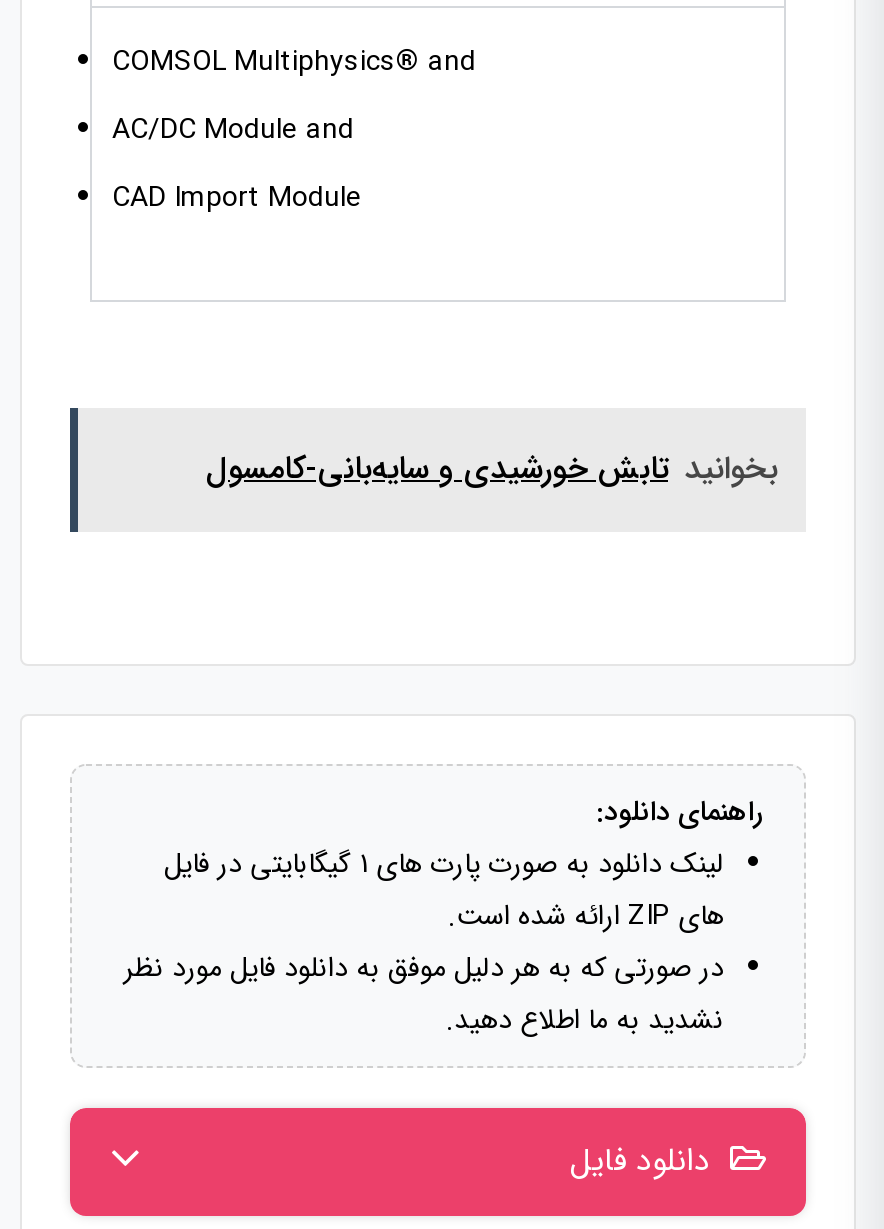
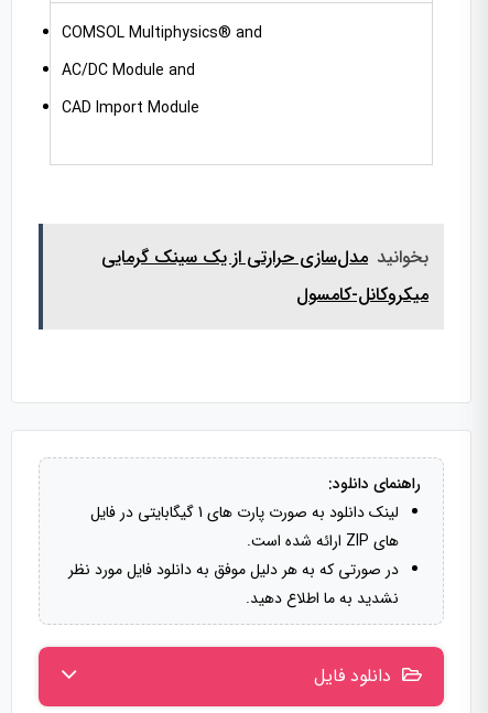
- بخوانید تابش خورشیدی و سایه‌بانی-کامسول
+ بخوانید مدل‌سازی حرارتی از یک سینک گرمایی
+ میکروکانل-کامسول
